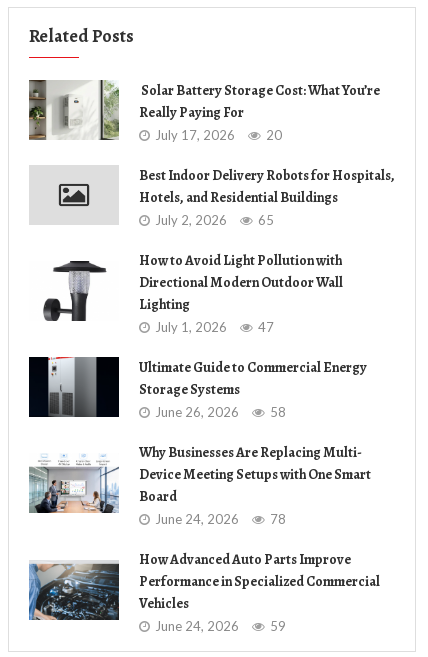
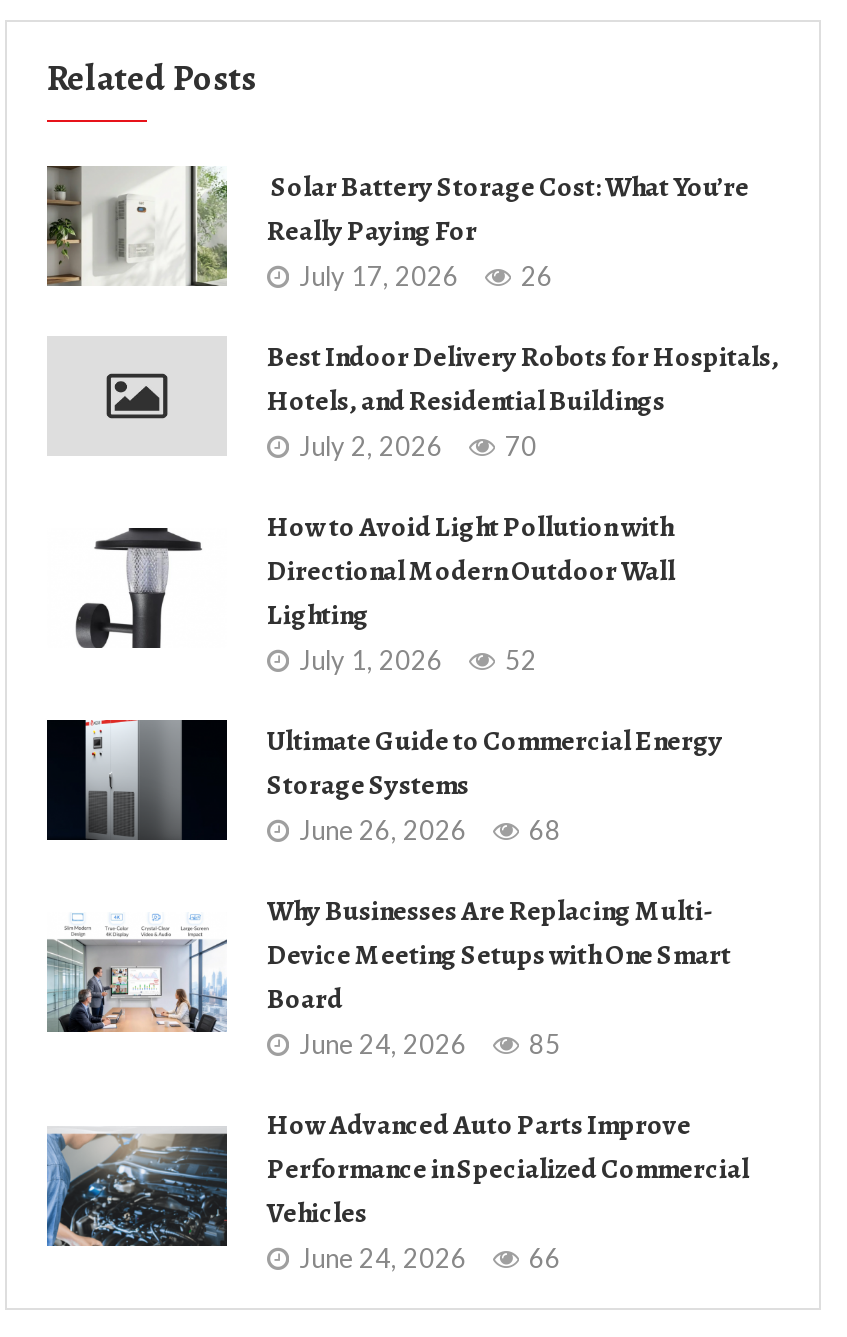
- July 17, 2026 20
+ July 17, 2026 26

- July 2, 2026 65
+ July 2, 2026 70

- July 1, 2026 47
+ July 1, 2026 52

- June 26, 2026 58
+ June 26, 2026 68

- June 24, 2026 78
+ June 24, 2026 85

- June 24, 2026 59
+ June 24, 2026 66
